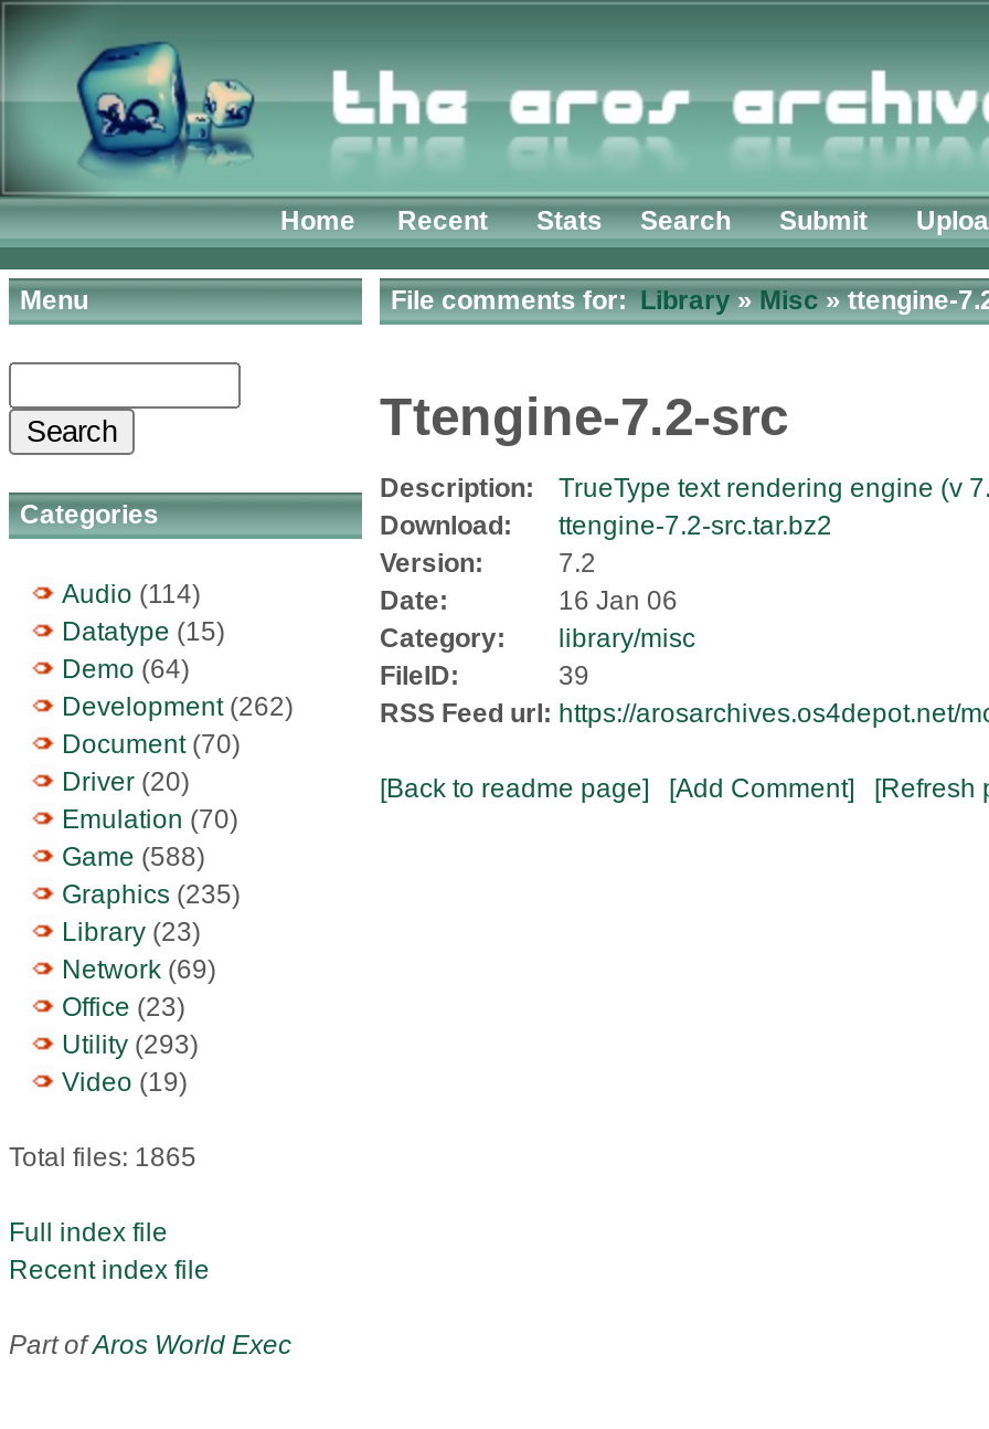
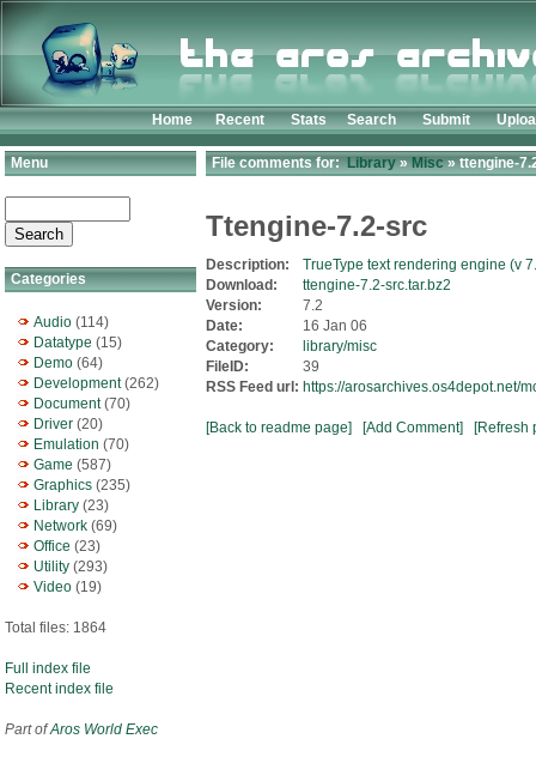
- Game (588)
+ Game (587)

- Total files: 1865
+ Total files: 1864
